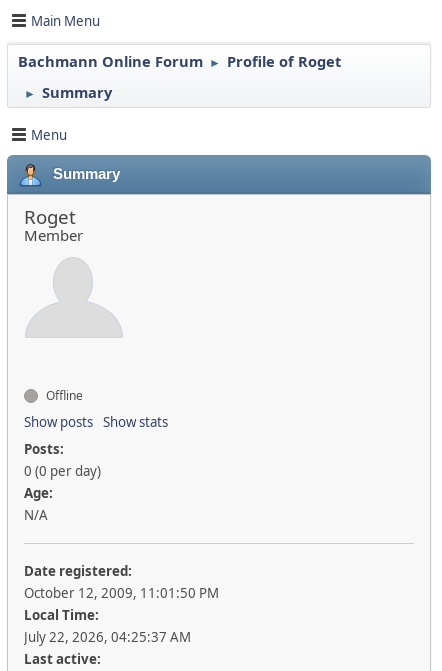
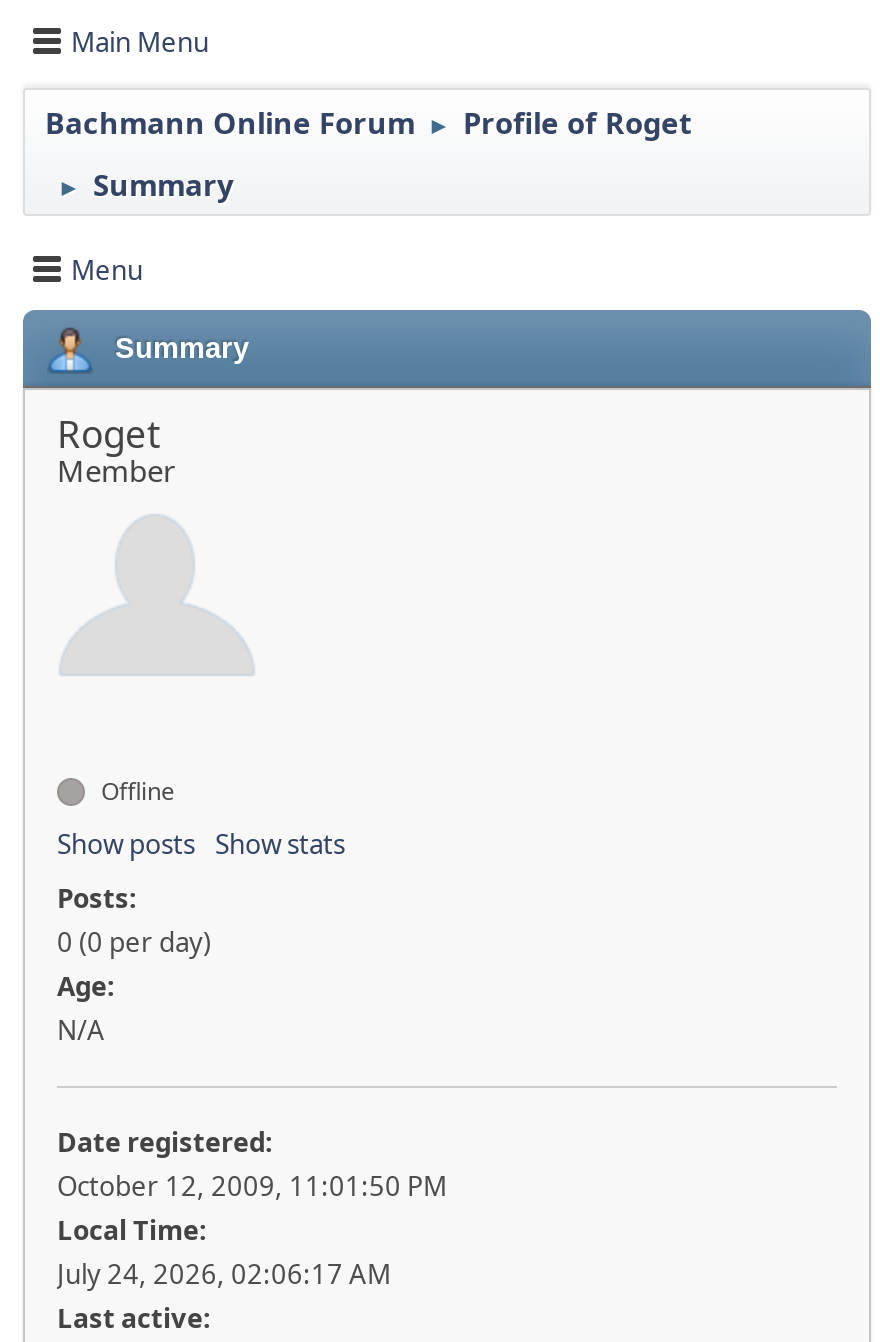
- July 22, 2026, 04:25:37 AM
+ July 24, 2026, 02:06:17 AM
